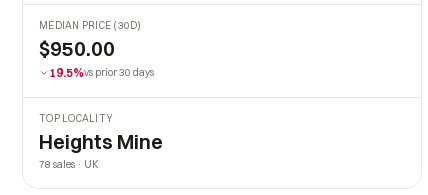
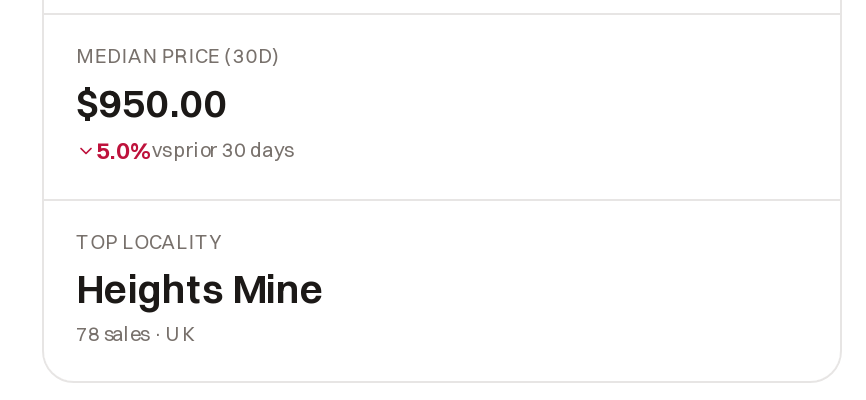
- 19.5%vs prior 30 days
+ 5.0%vs prior 30 days
